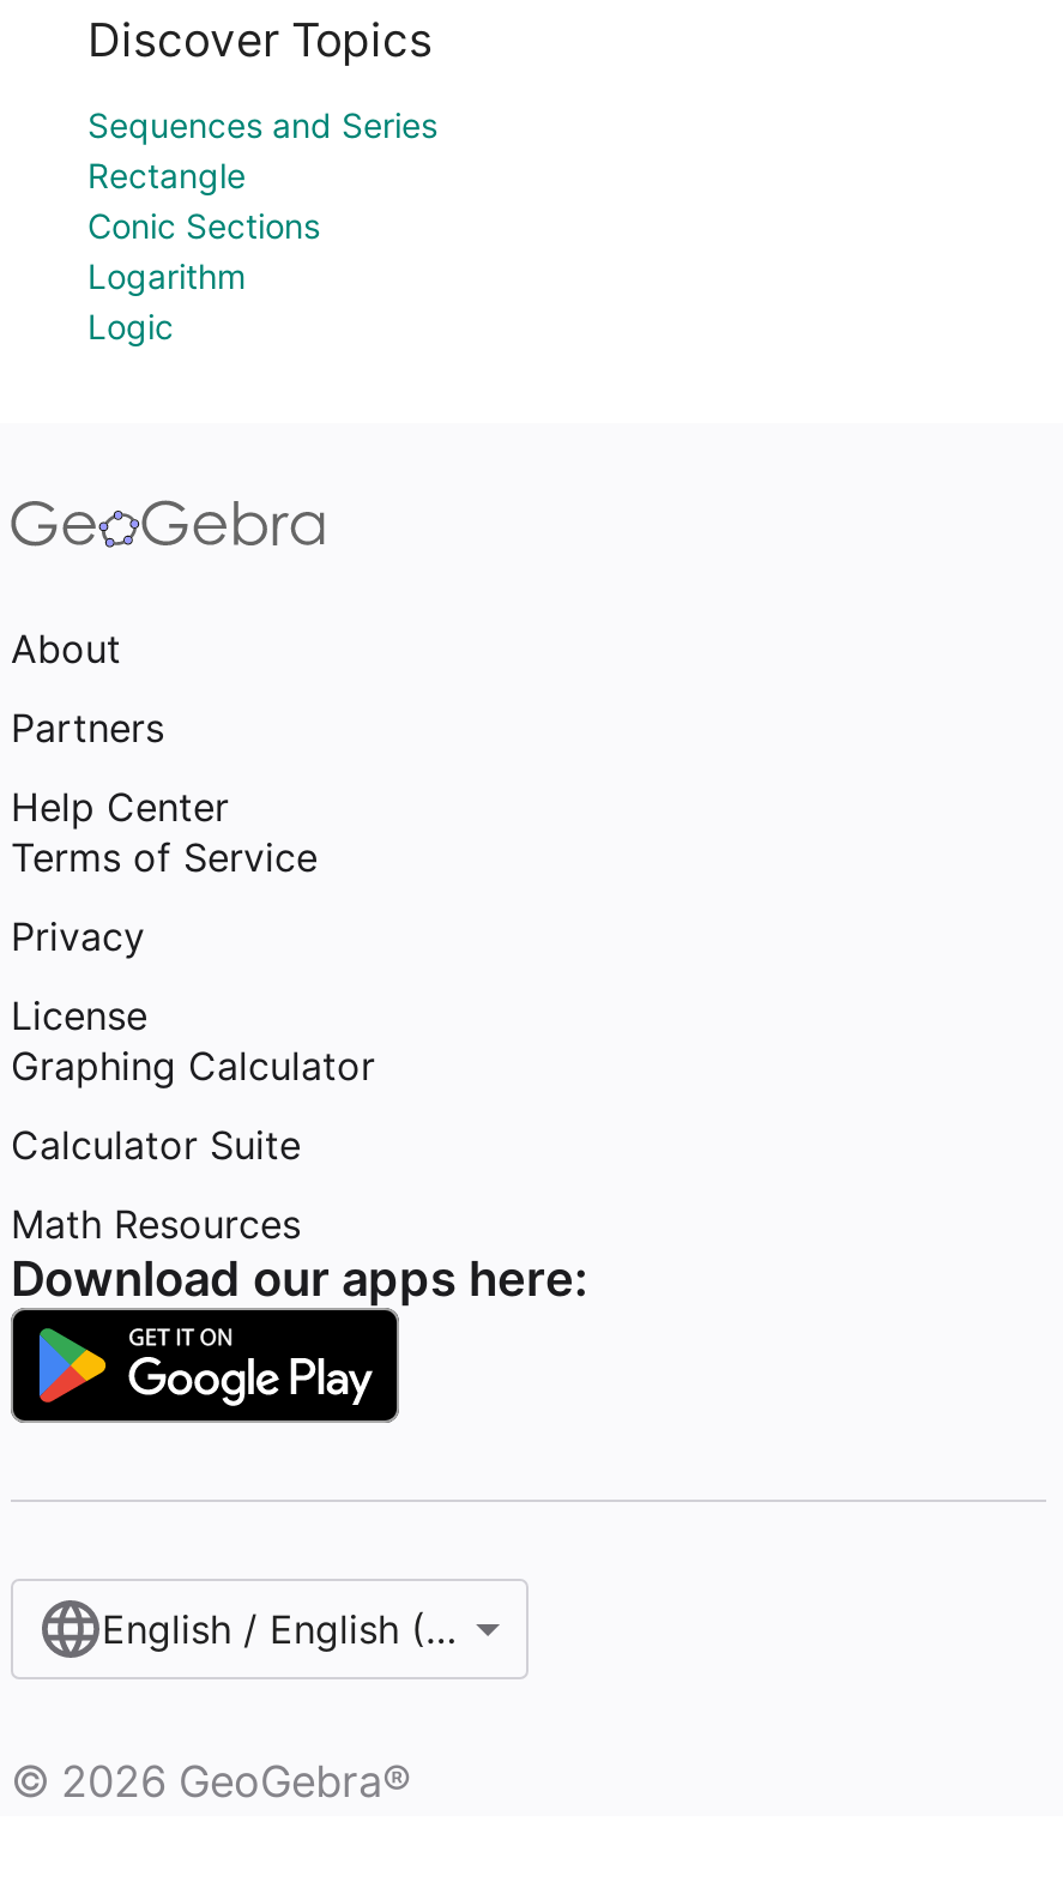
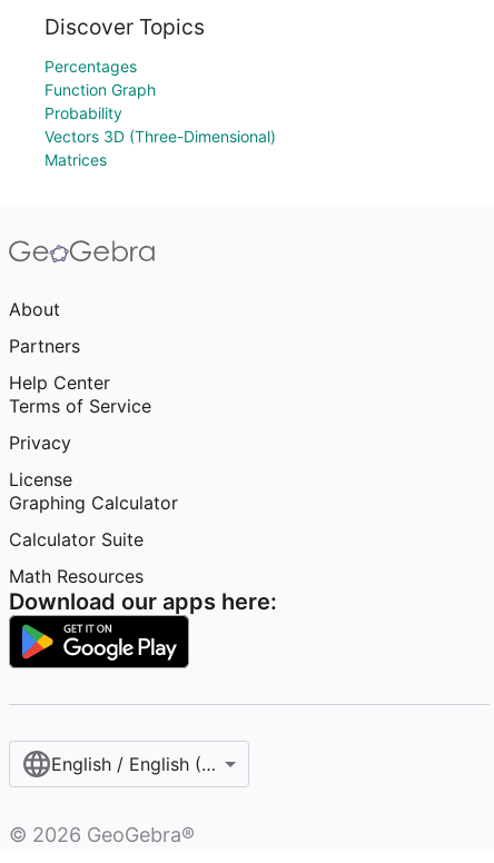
- Sequences and Series
- Rectangle
- Conic Sections
- Logarithm
- Logic
+ Percentages
+ Function Graph
+ Probability
+ Vectors 3D (Three-Dimensional)
+ Matrices
